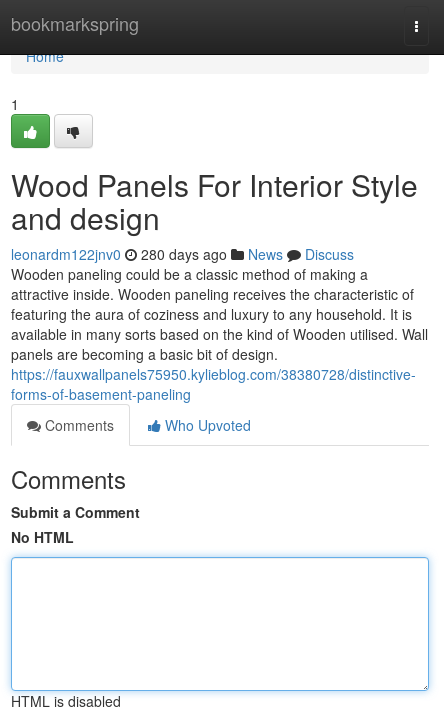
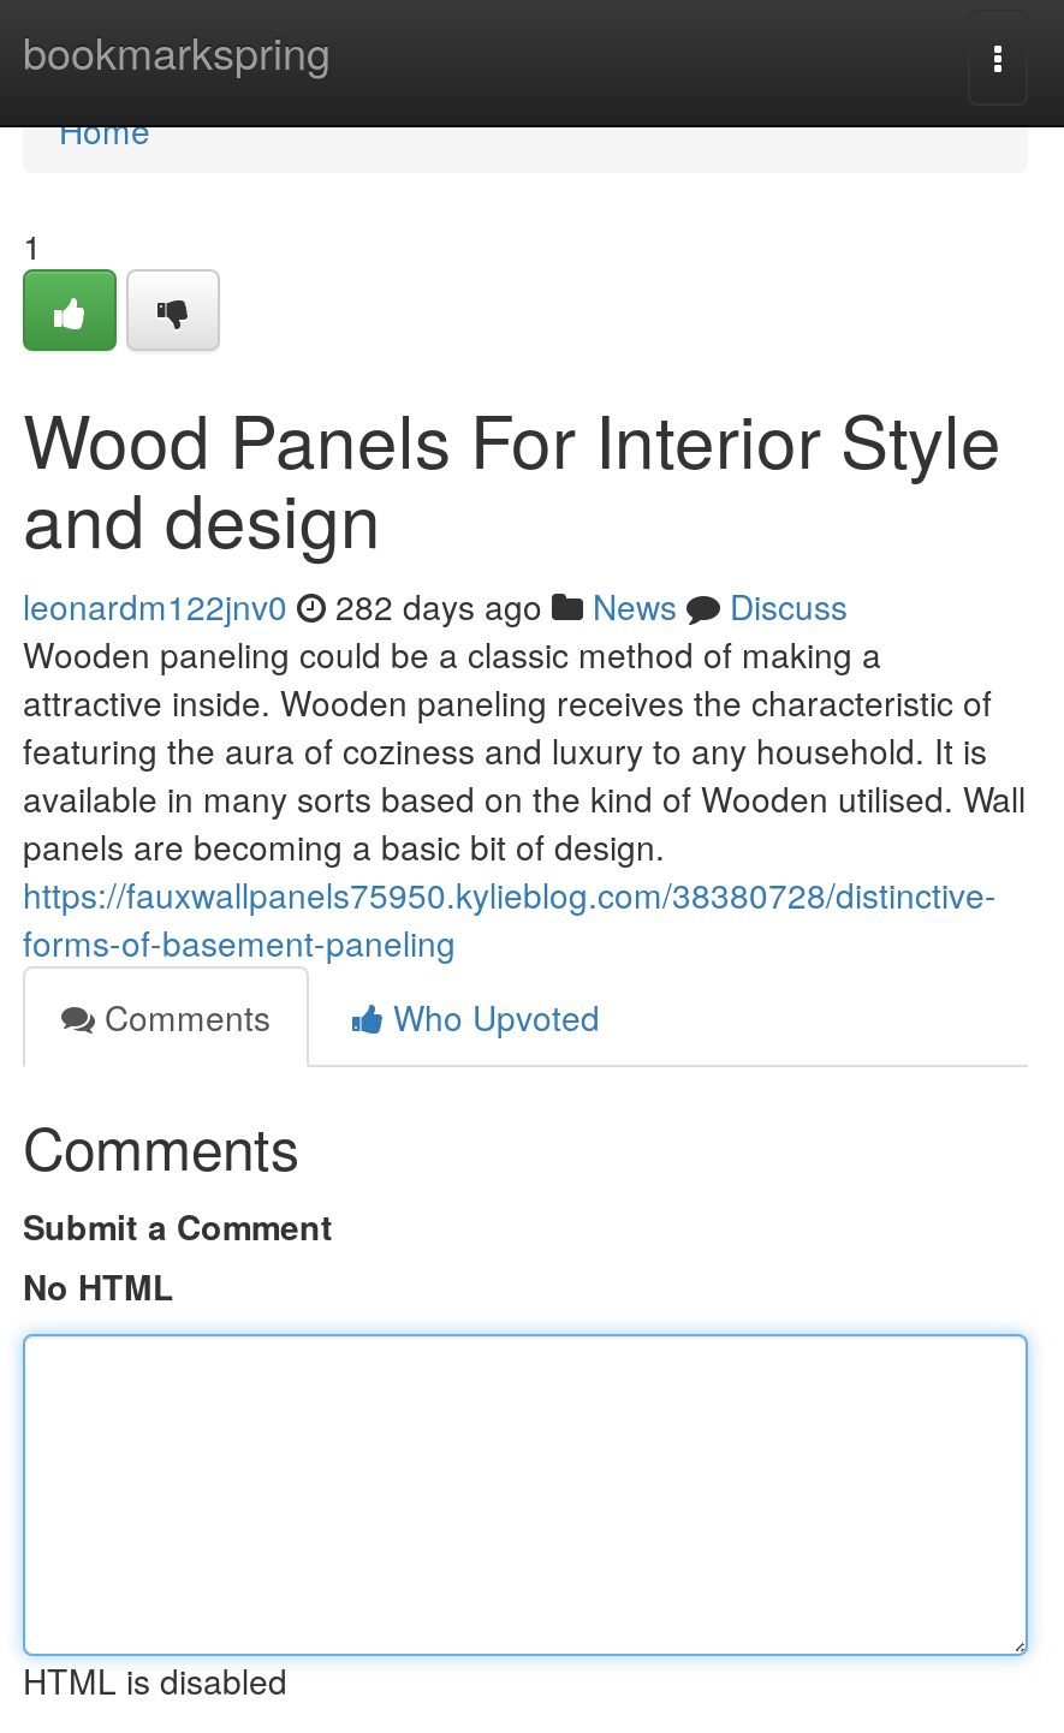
- leonardm122jnv0 280 days ago News Discuss
+ leonardm122jnv0 282 days ago News Discuss
